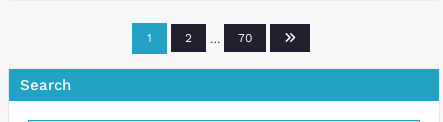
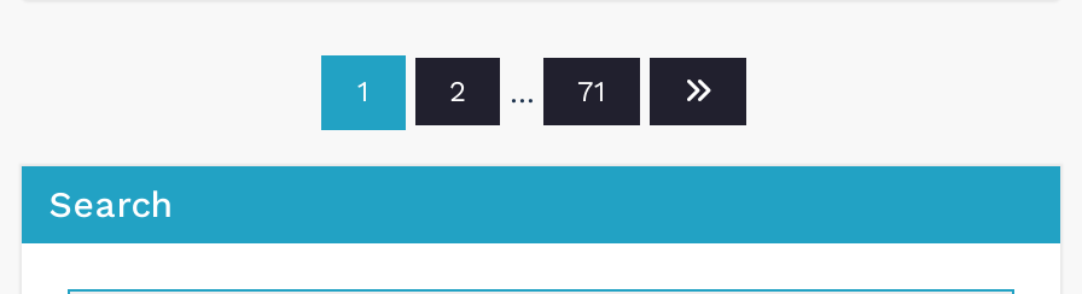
- 70
+ 71
